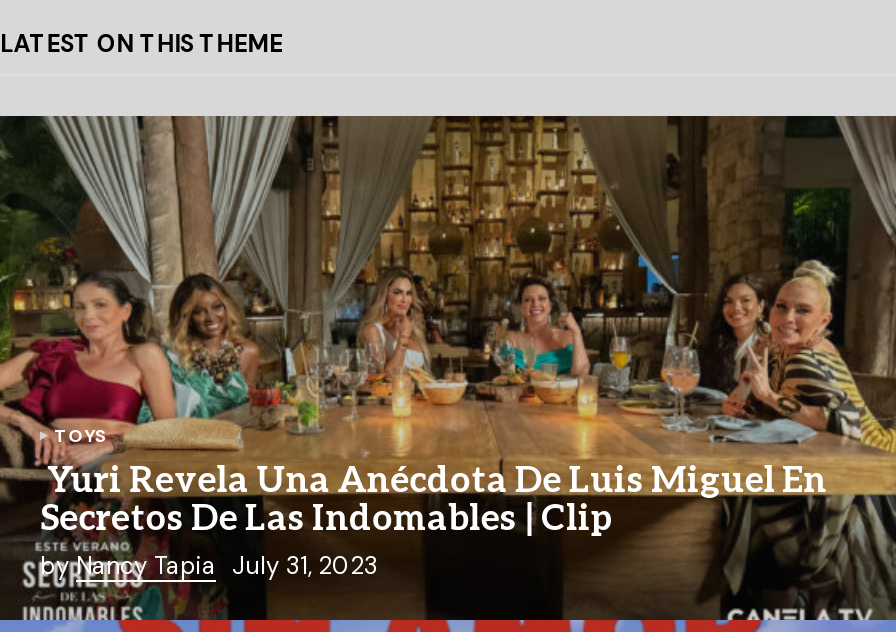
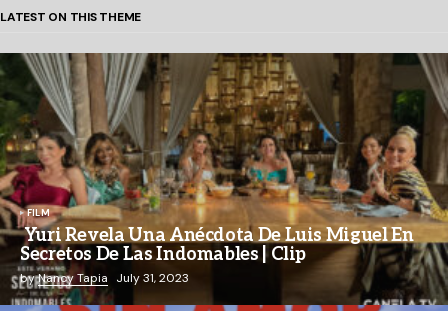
- TOYS
+ FILM
